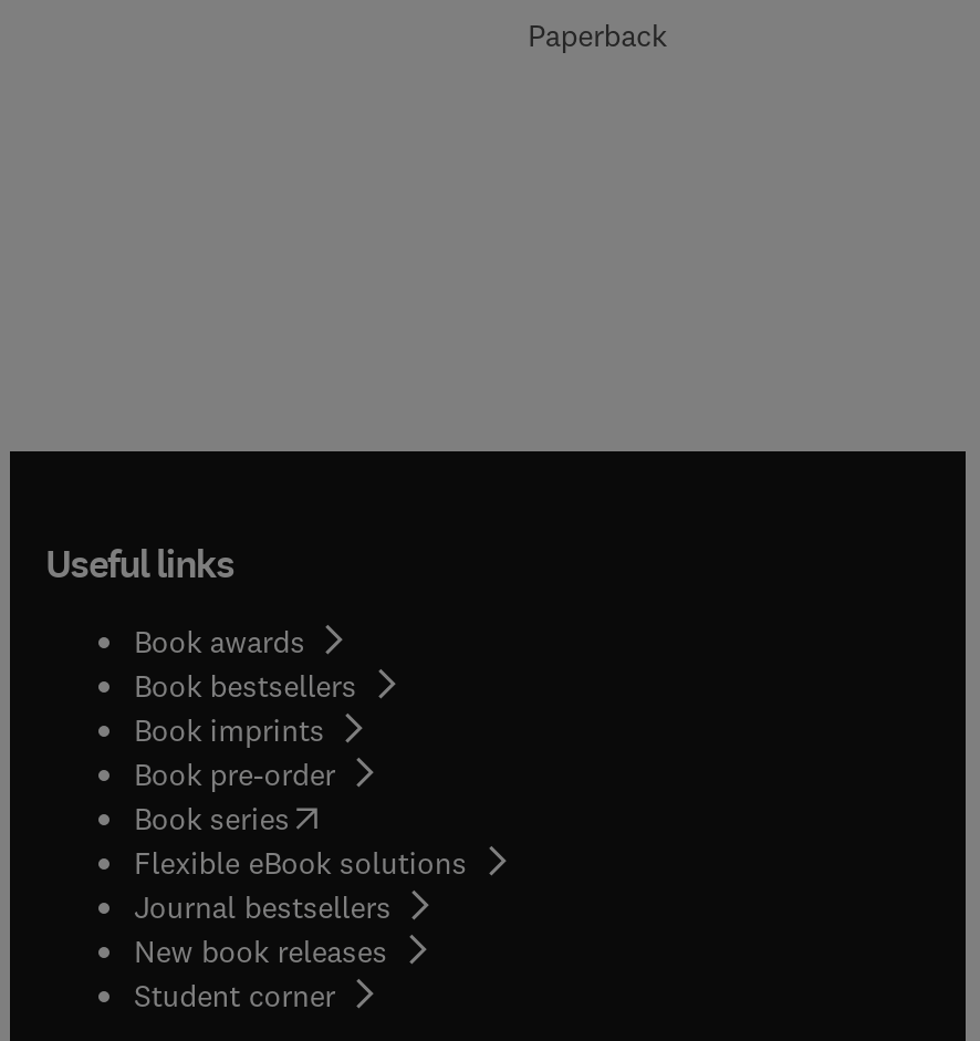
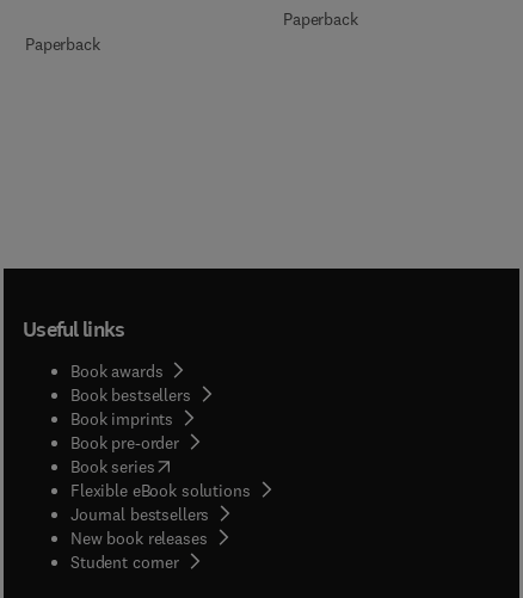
+ Paperback
